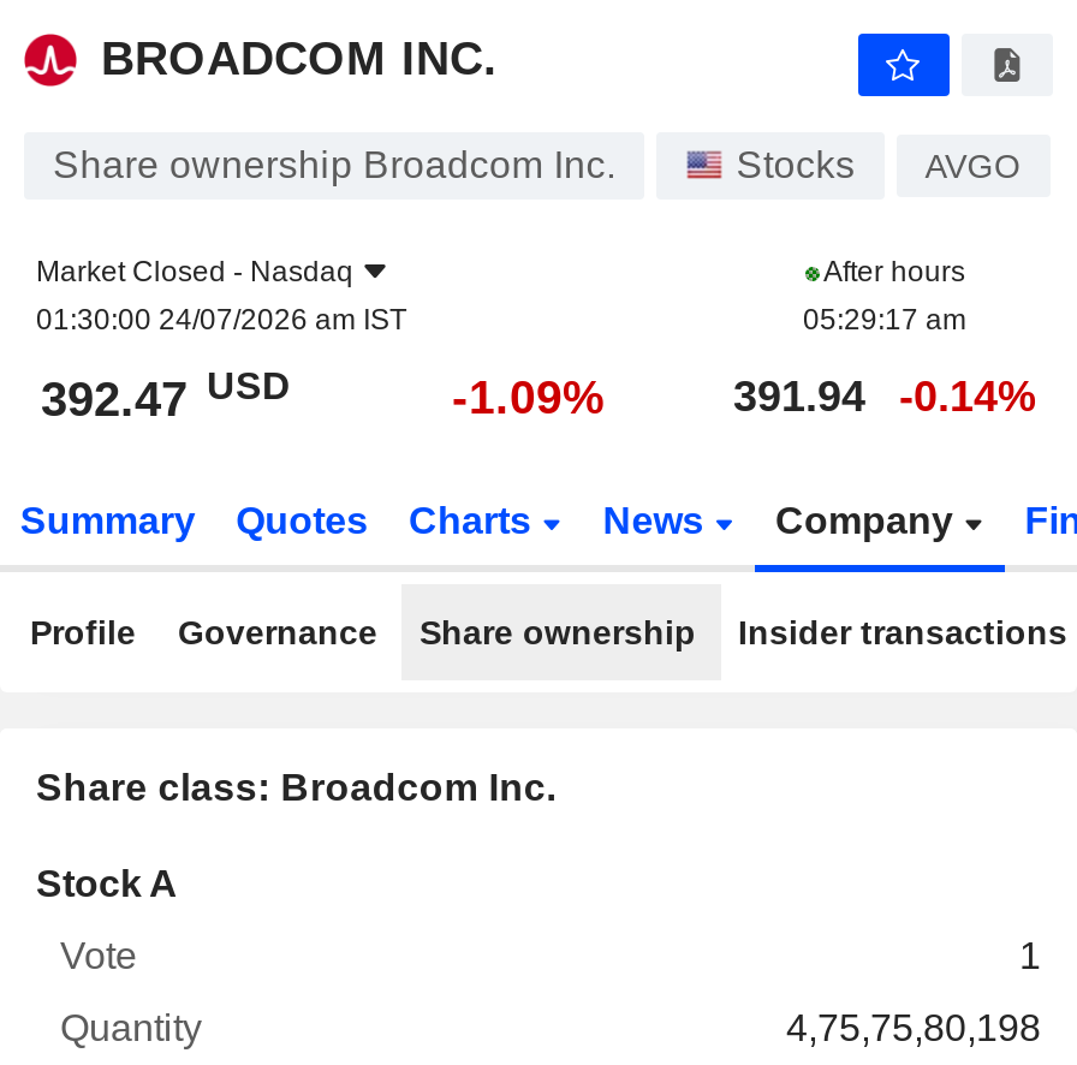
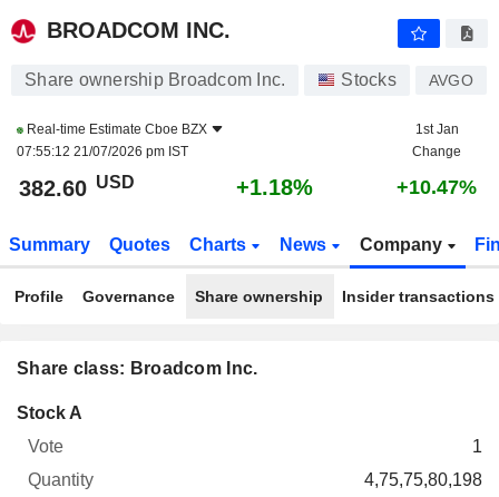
- Market Closed - Nasdaq
- 01:30:00 24/07/2026 am IST
+ Real-time Estimate Cboe BZX
+ 07:55:12 21/07/2026 pm IST

- After hours
- 05:29:17 am
+ 1st Jan
+ Change

- 392.47 USD
- -1.09%
- 391.94
- -0.14%
+ 382.60 USD
+ +1.18%
+ +10.47%
